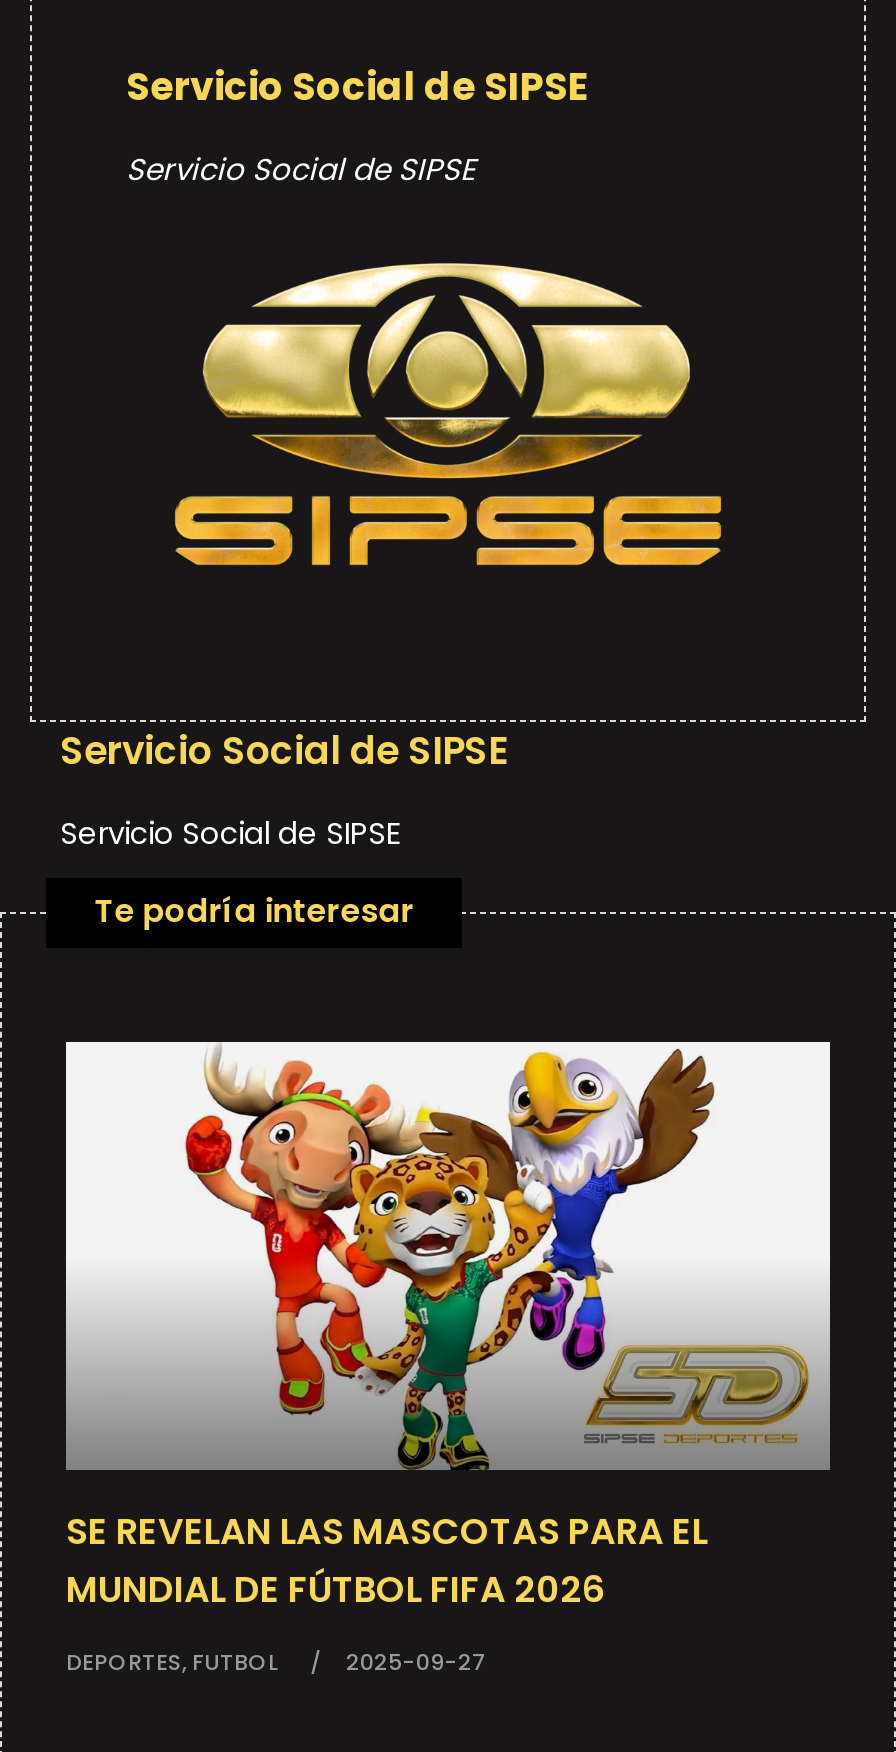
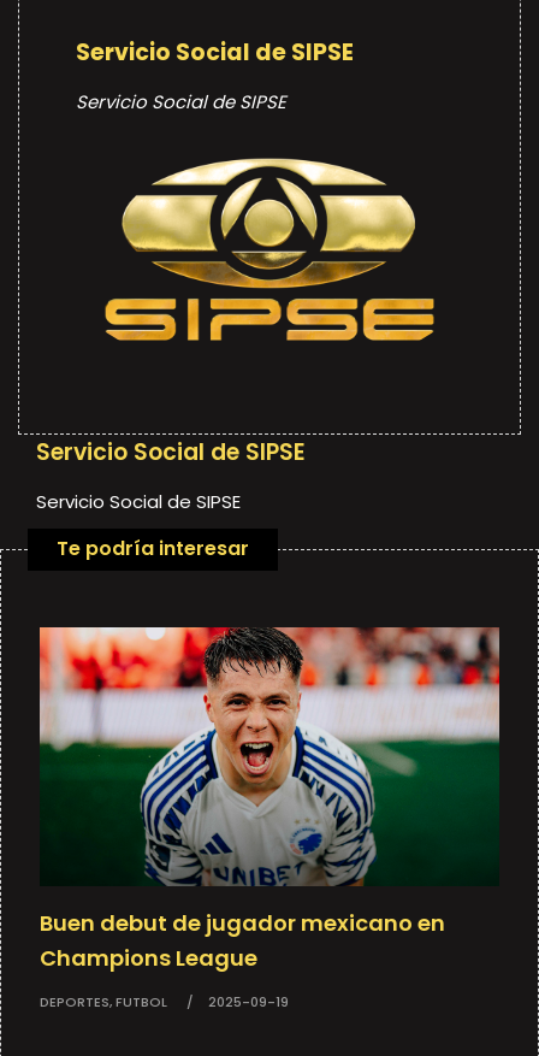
- [image]
- SE REVELAN LAS MASCOTAS PARA EL
- MUNDIAL DE FÚTBOL FIFA 2026
+ [image]
+ Buen debut de jugador mexicano en
+ Champions League

- 2025-09-27
+ 2025-09-19
